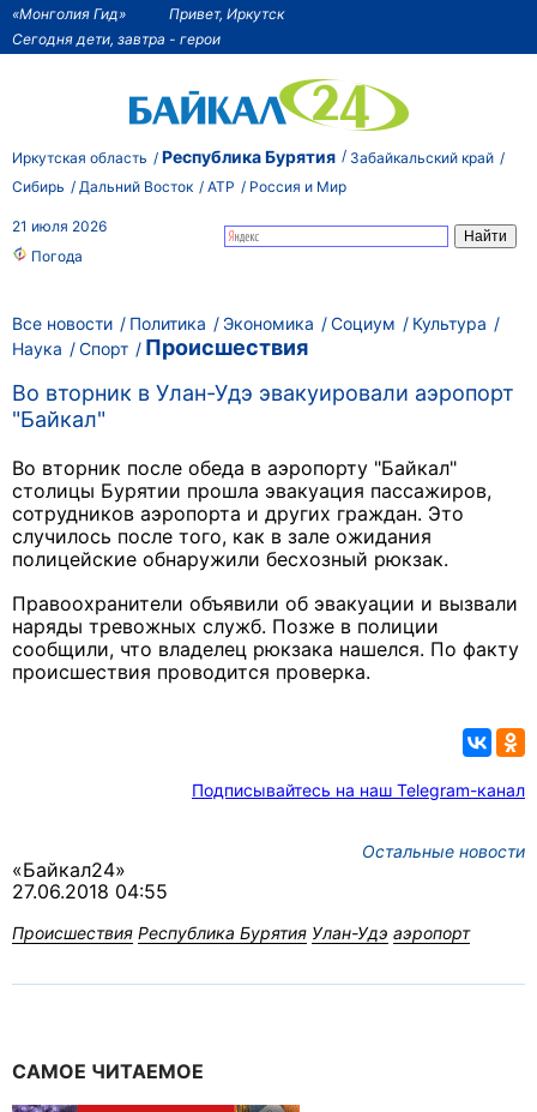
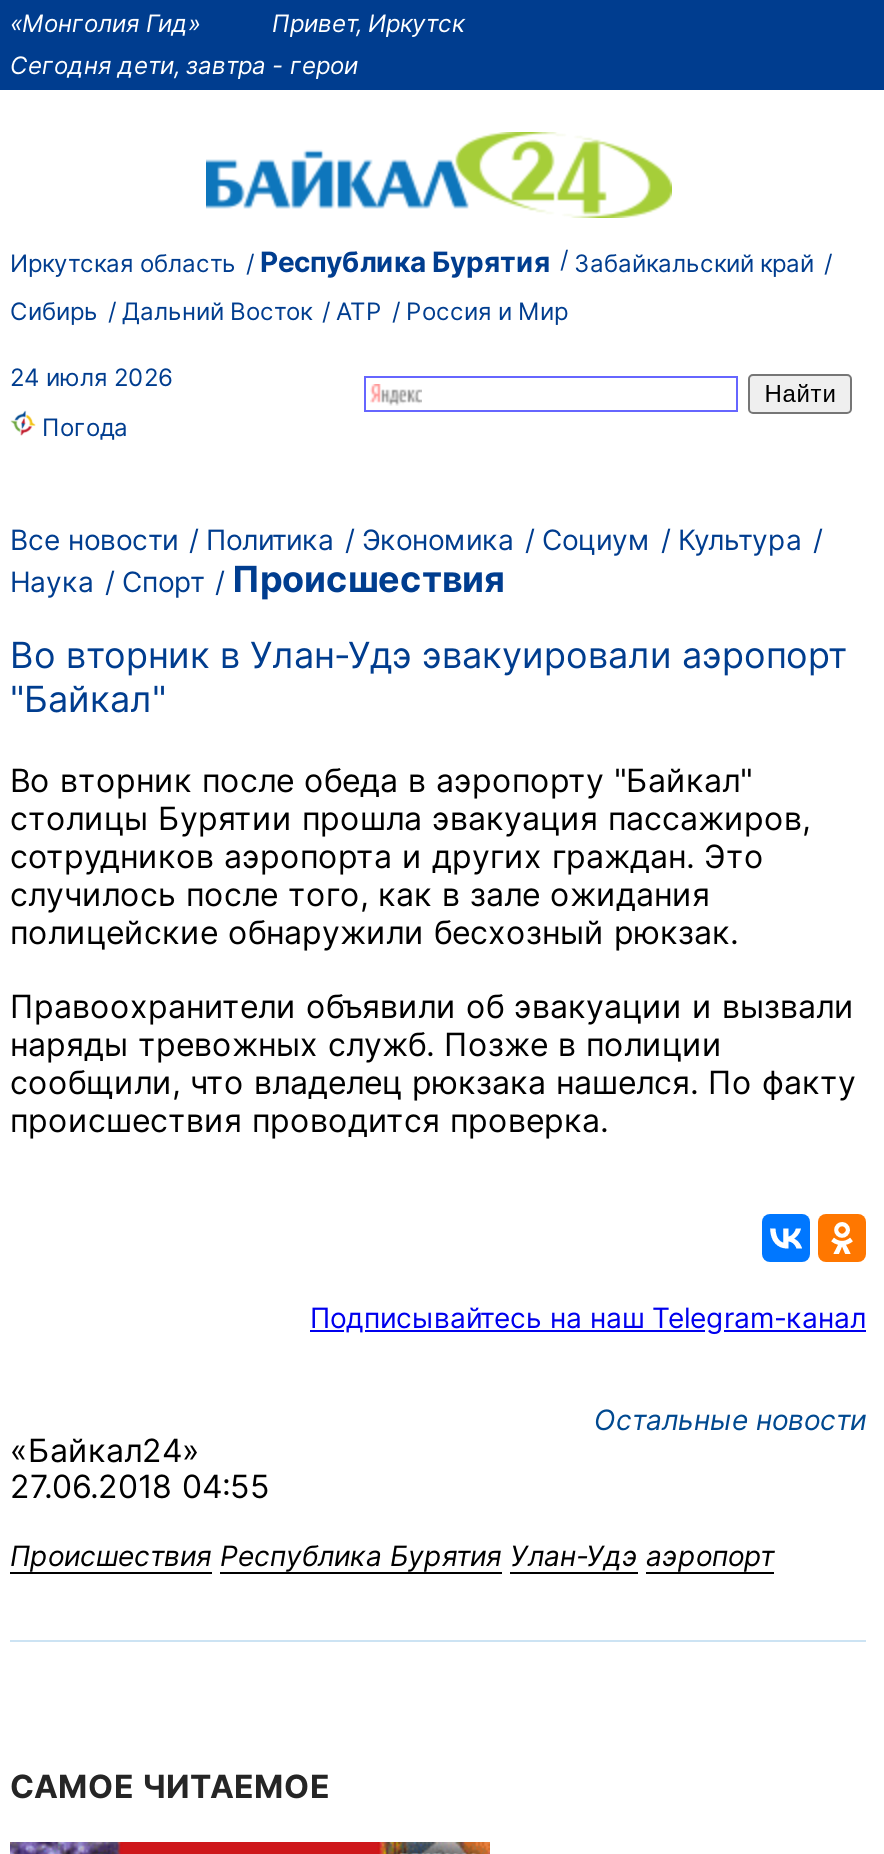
- 21 июля 2026
+ 24 июля 2026
